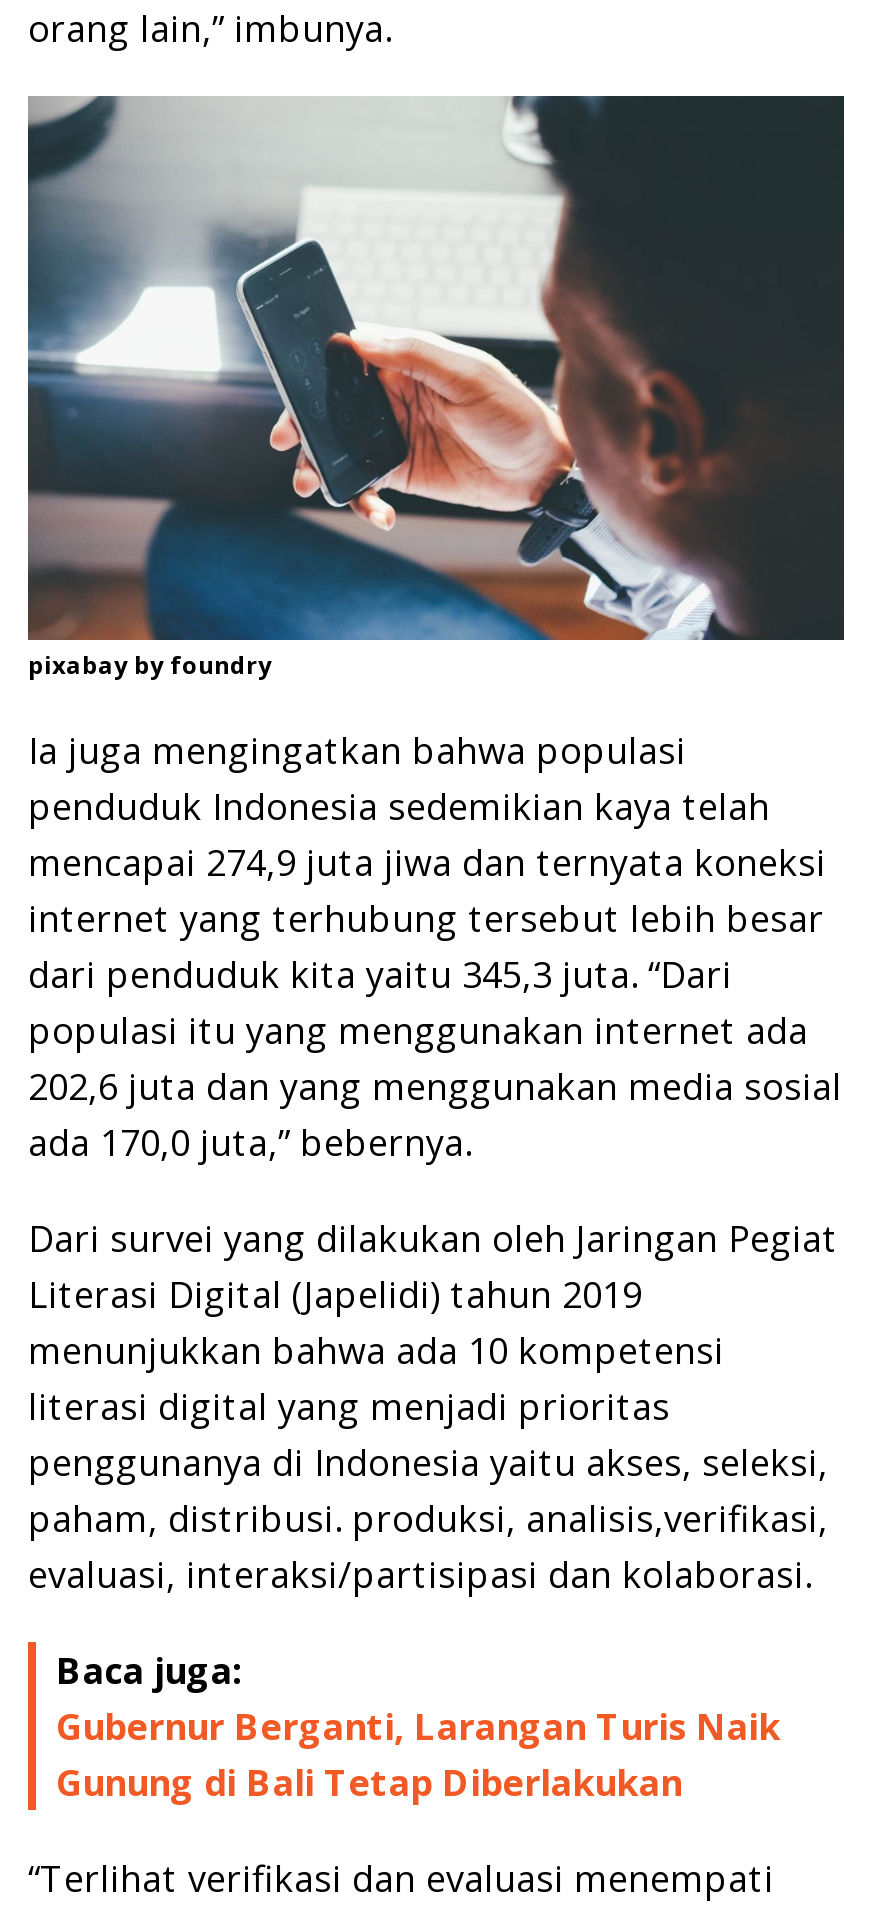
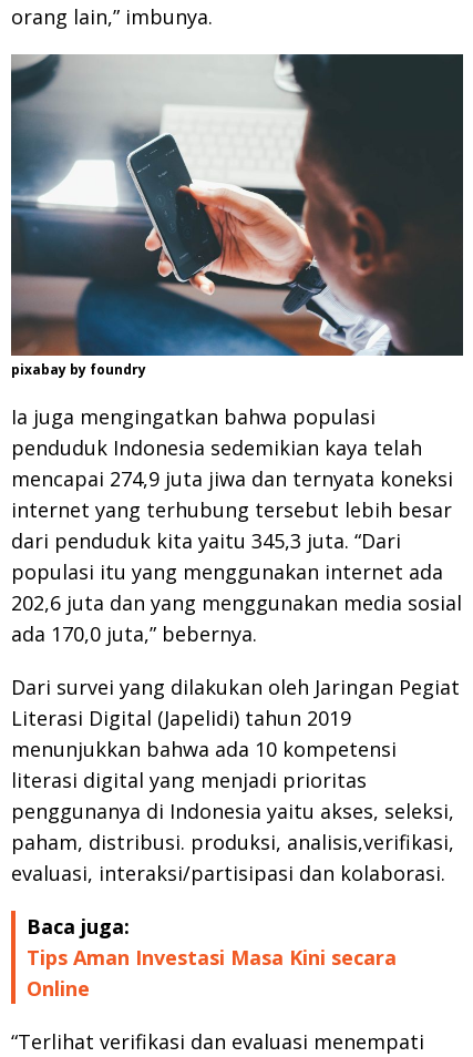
- Gubernur Berganti, Larangan Turis Naik
- Gunung di Bali Tetap Diberlakukan
+ Tips Aman Investasi Masa Kini secara
+ Online
